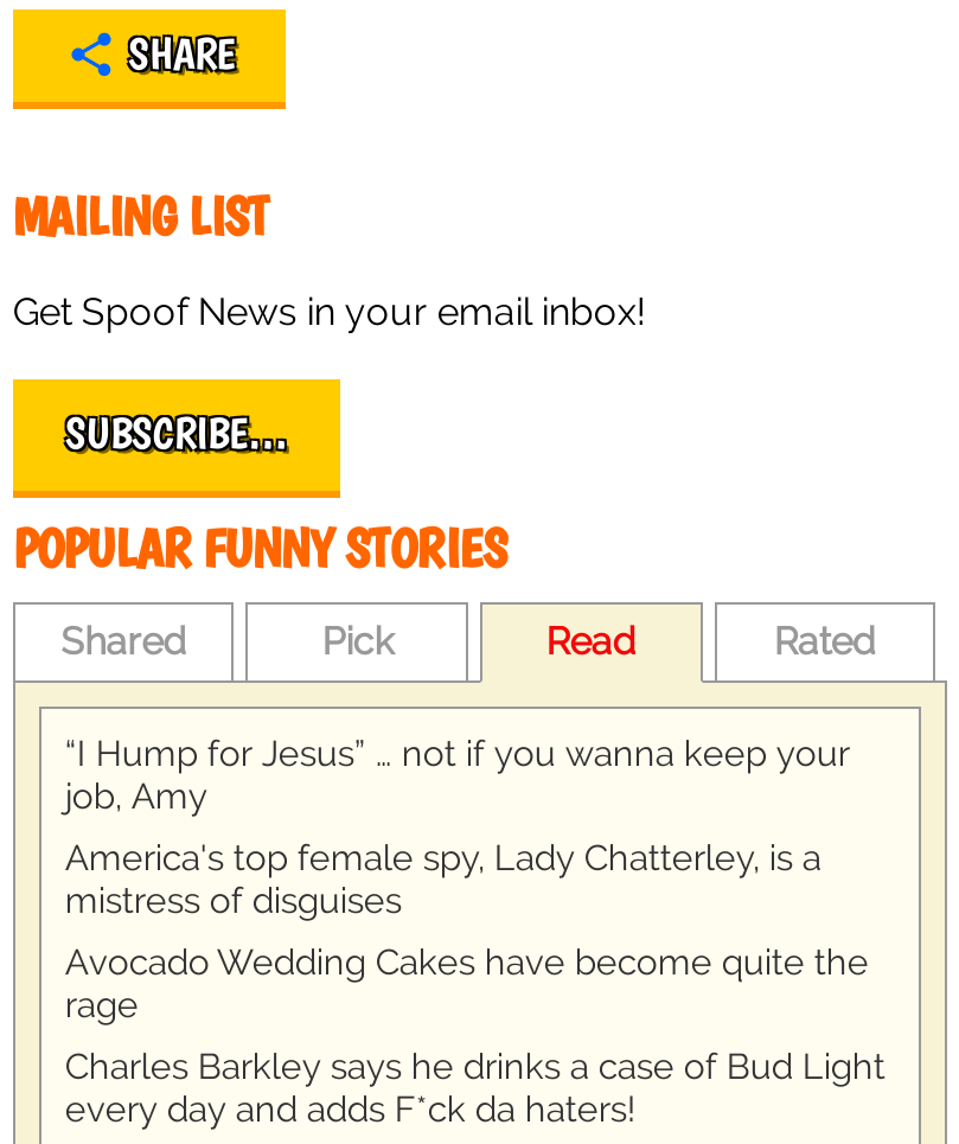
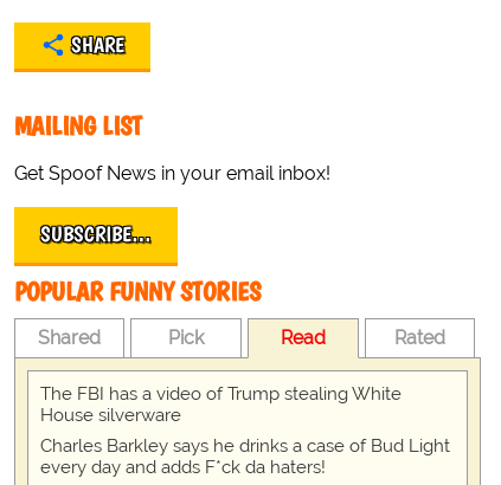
- “I Hump for Jesus” … not if you wanna keep your
- job, Amy
- America's top female spy, Lady Chatterley, is a
- mistress of disguises
- Avocado Wedding Cakes have become quite the
- rage
+ The FBI has a video of Trump stealing White
+ House silverware
